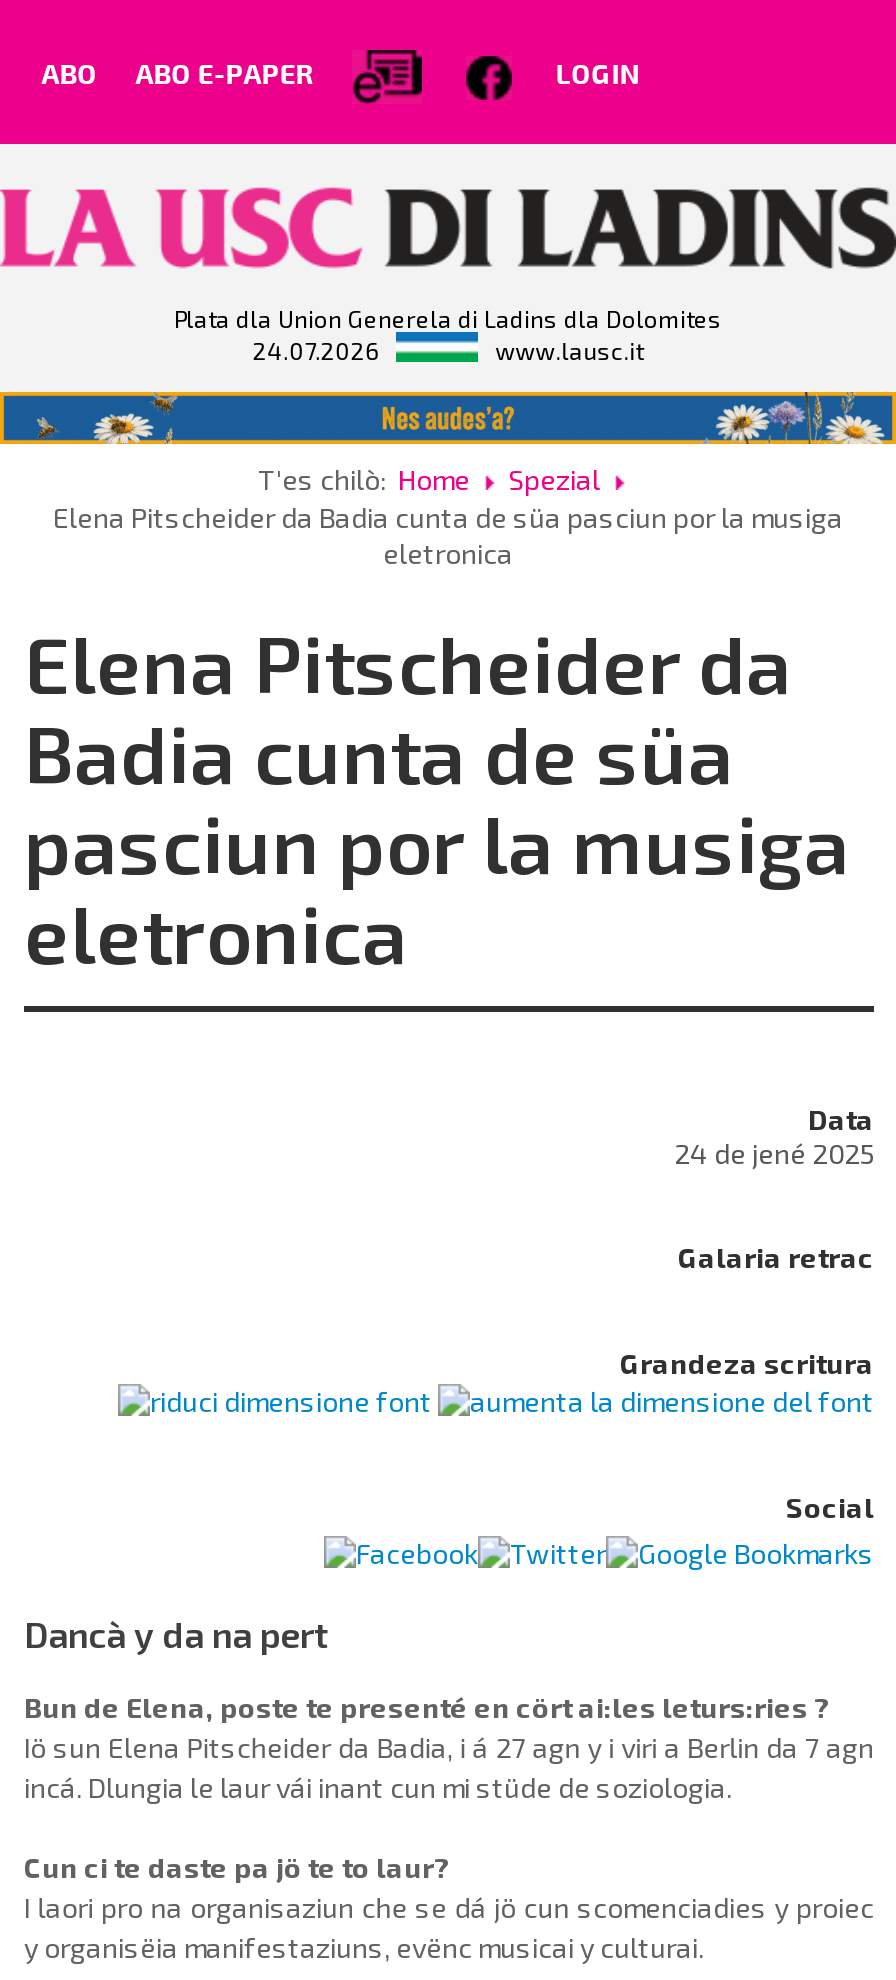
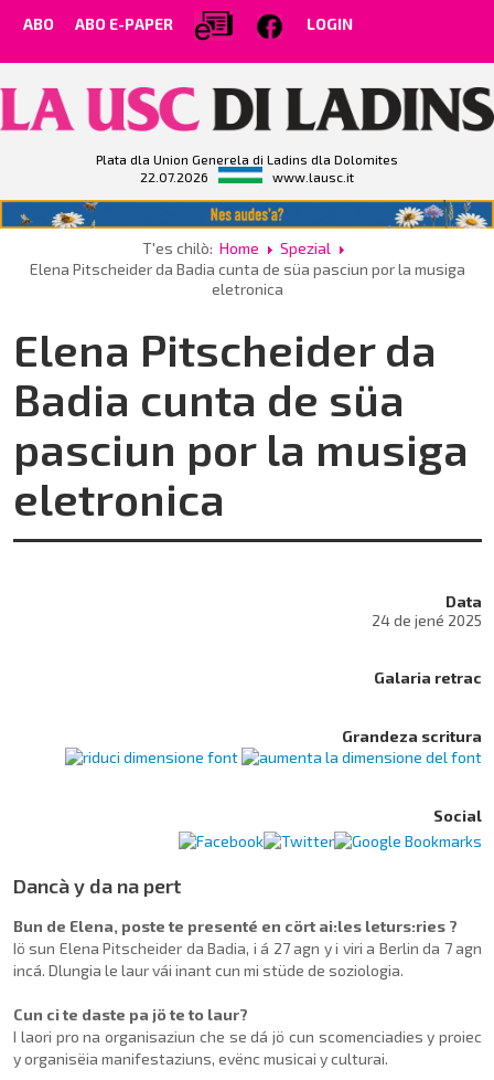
- 24.07.2026
+ 22.07.2026
